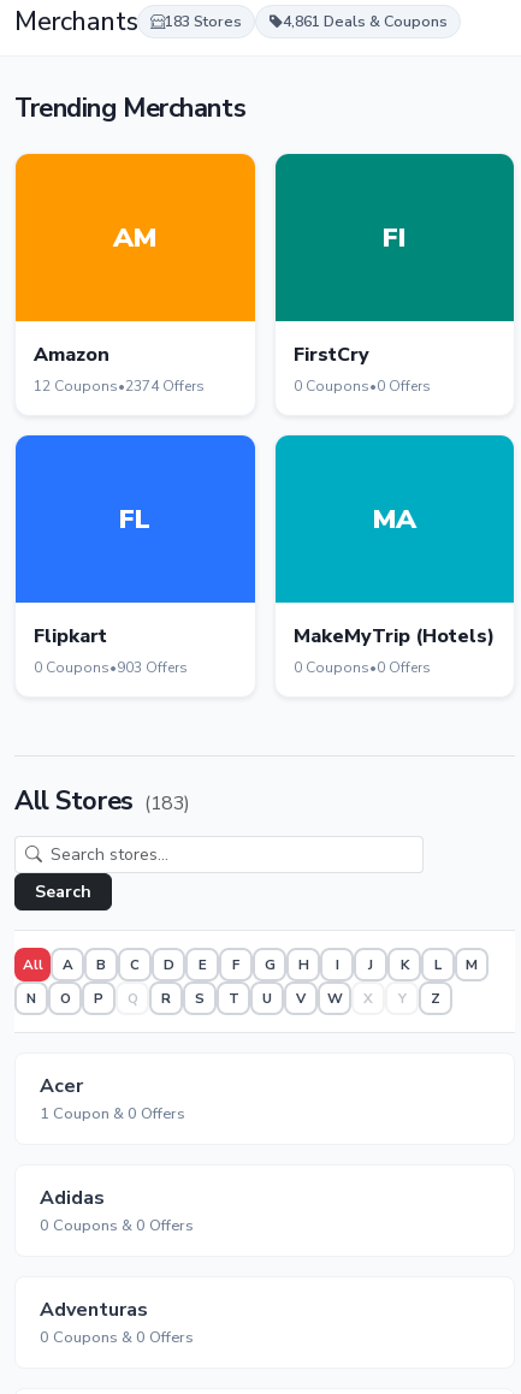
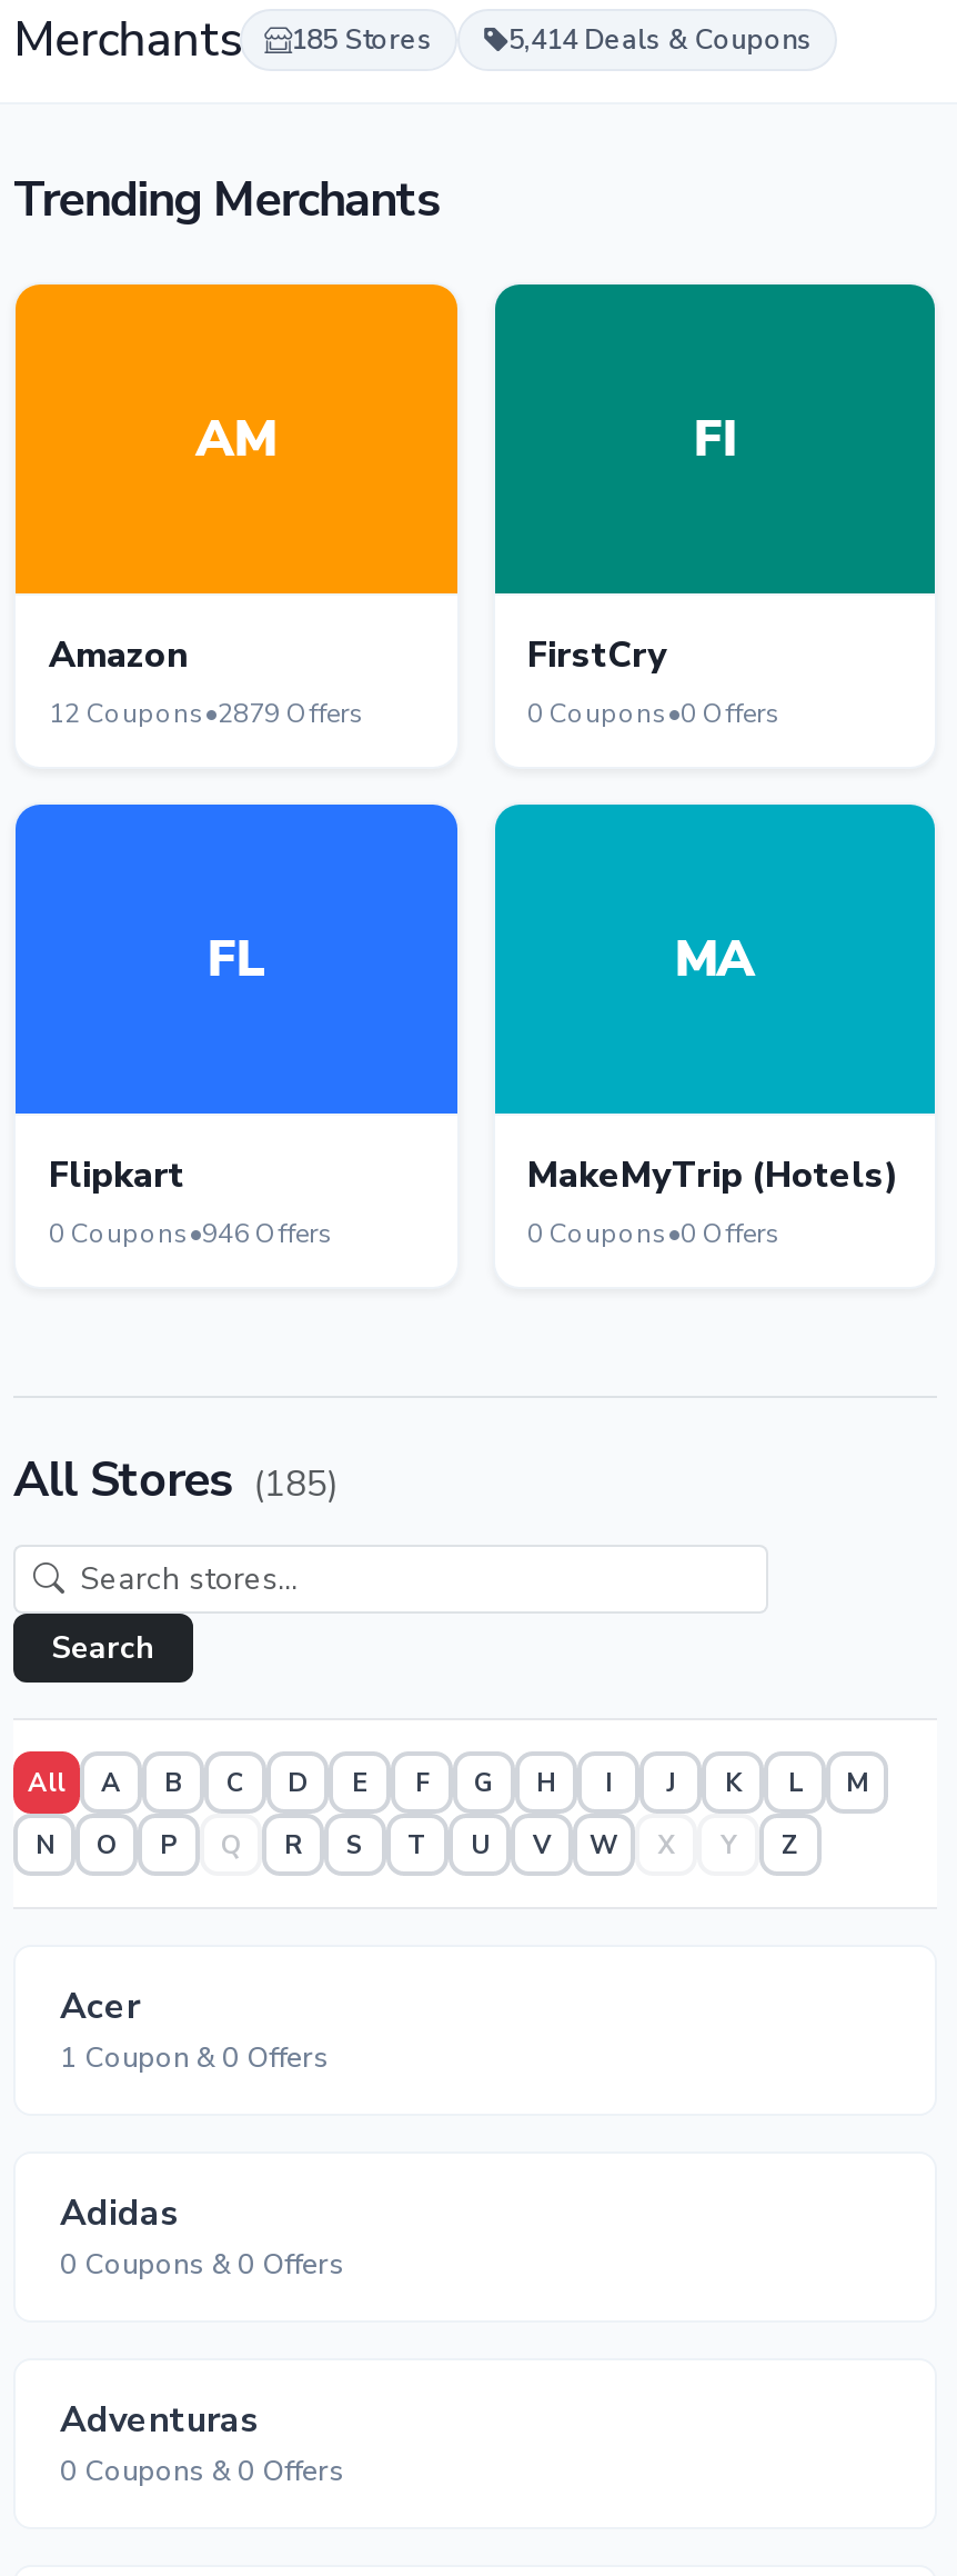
- 183 Stores
+ 185 Stores

- 4,861 Deals & Coupons
+ 5,414 Deals & Coupons

- 12 Coupons•2374 Offers
+ 12 Coupons•2879 Offers

- 0 Coupons•903 Offers
+ 0 Coupons•946 Offers

- All Stores (183)
+ All Stores (185)
